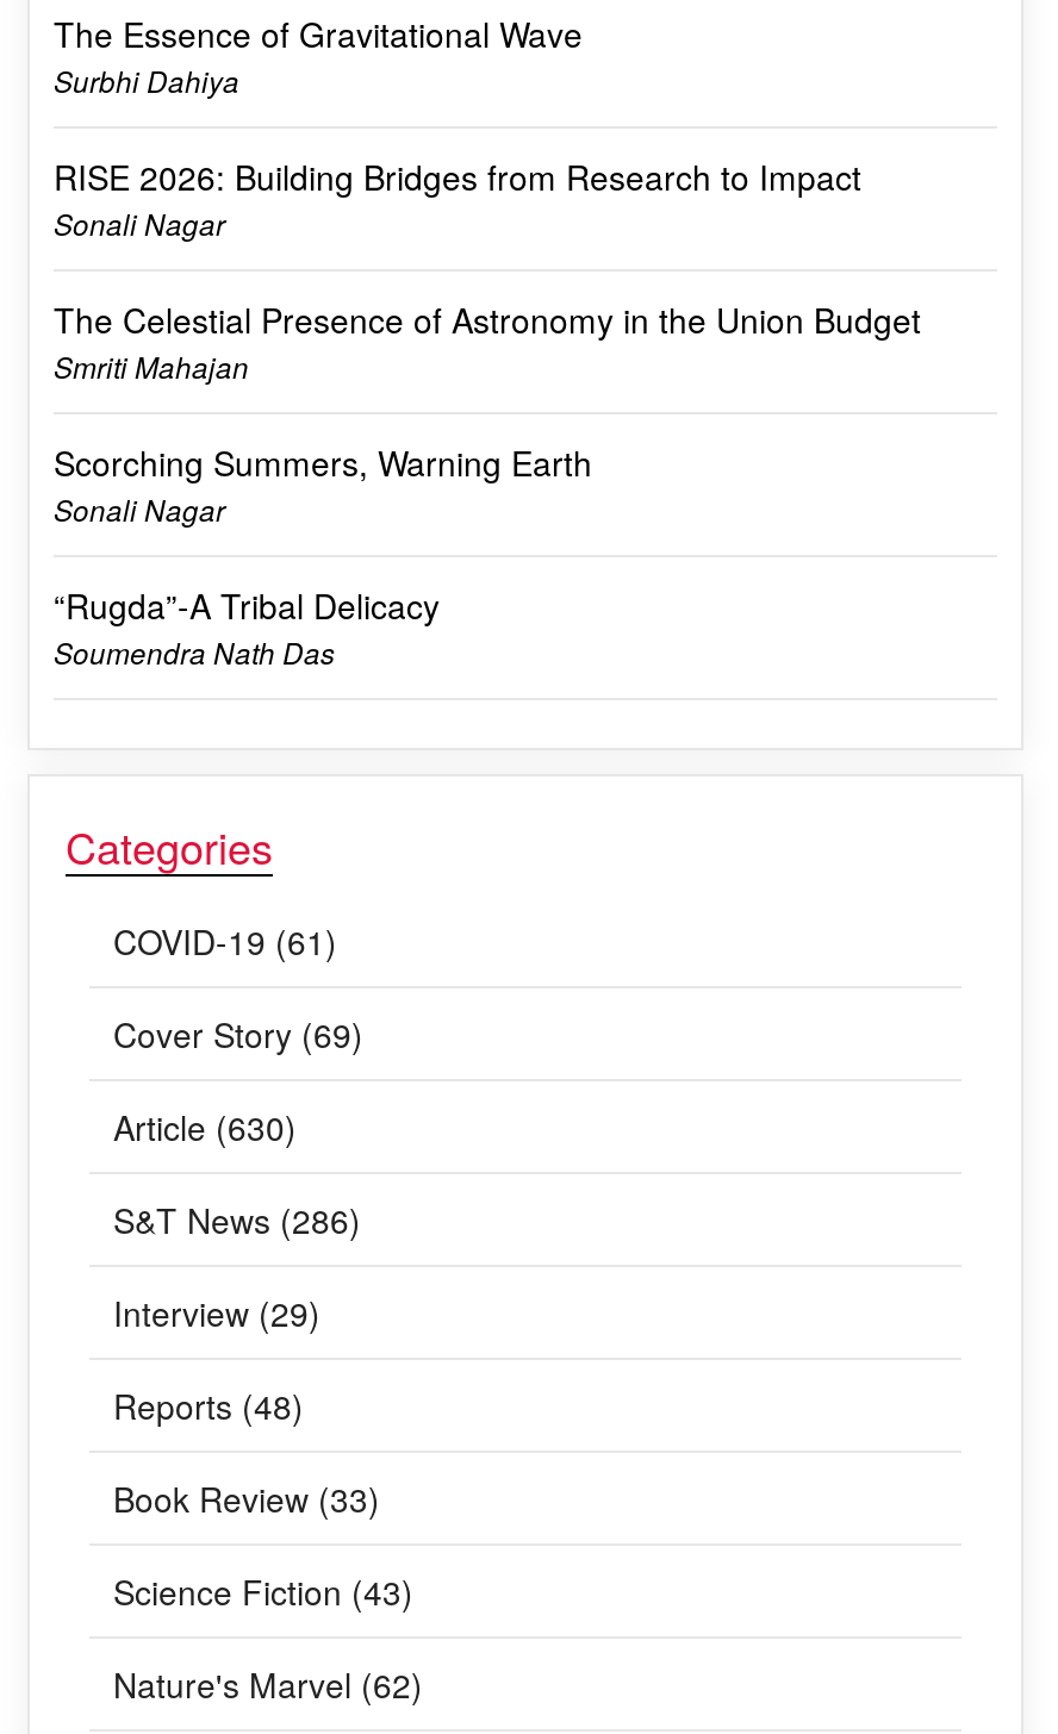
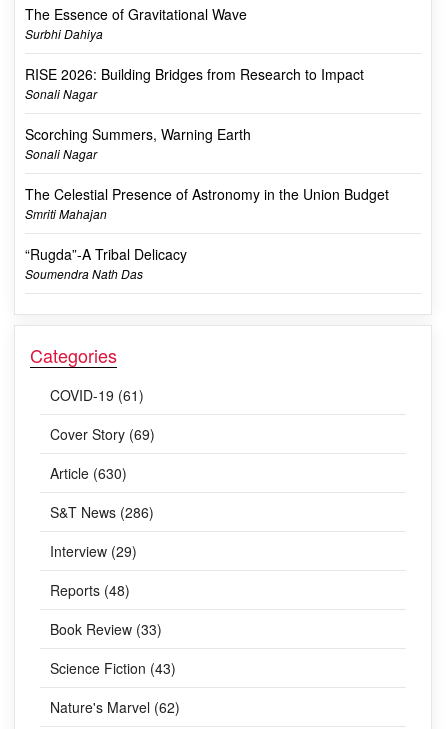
moved down: The Celestial Presence of Astronomy in the Union Budget | Smriti Mahajan

moved up: Scorching Summers, Warning Earth | Sonali Nagar
